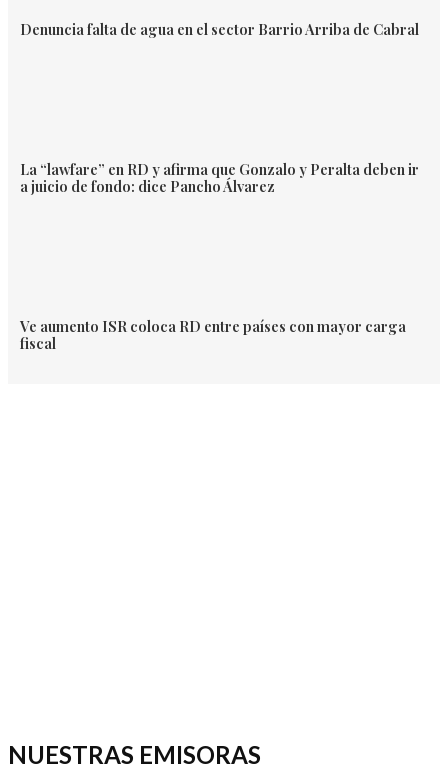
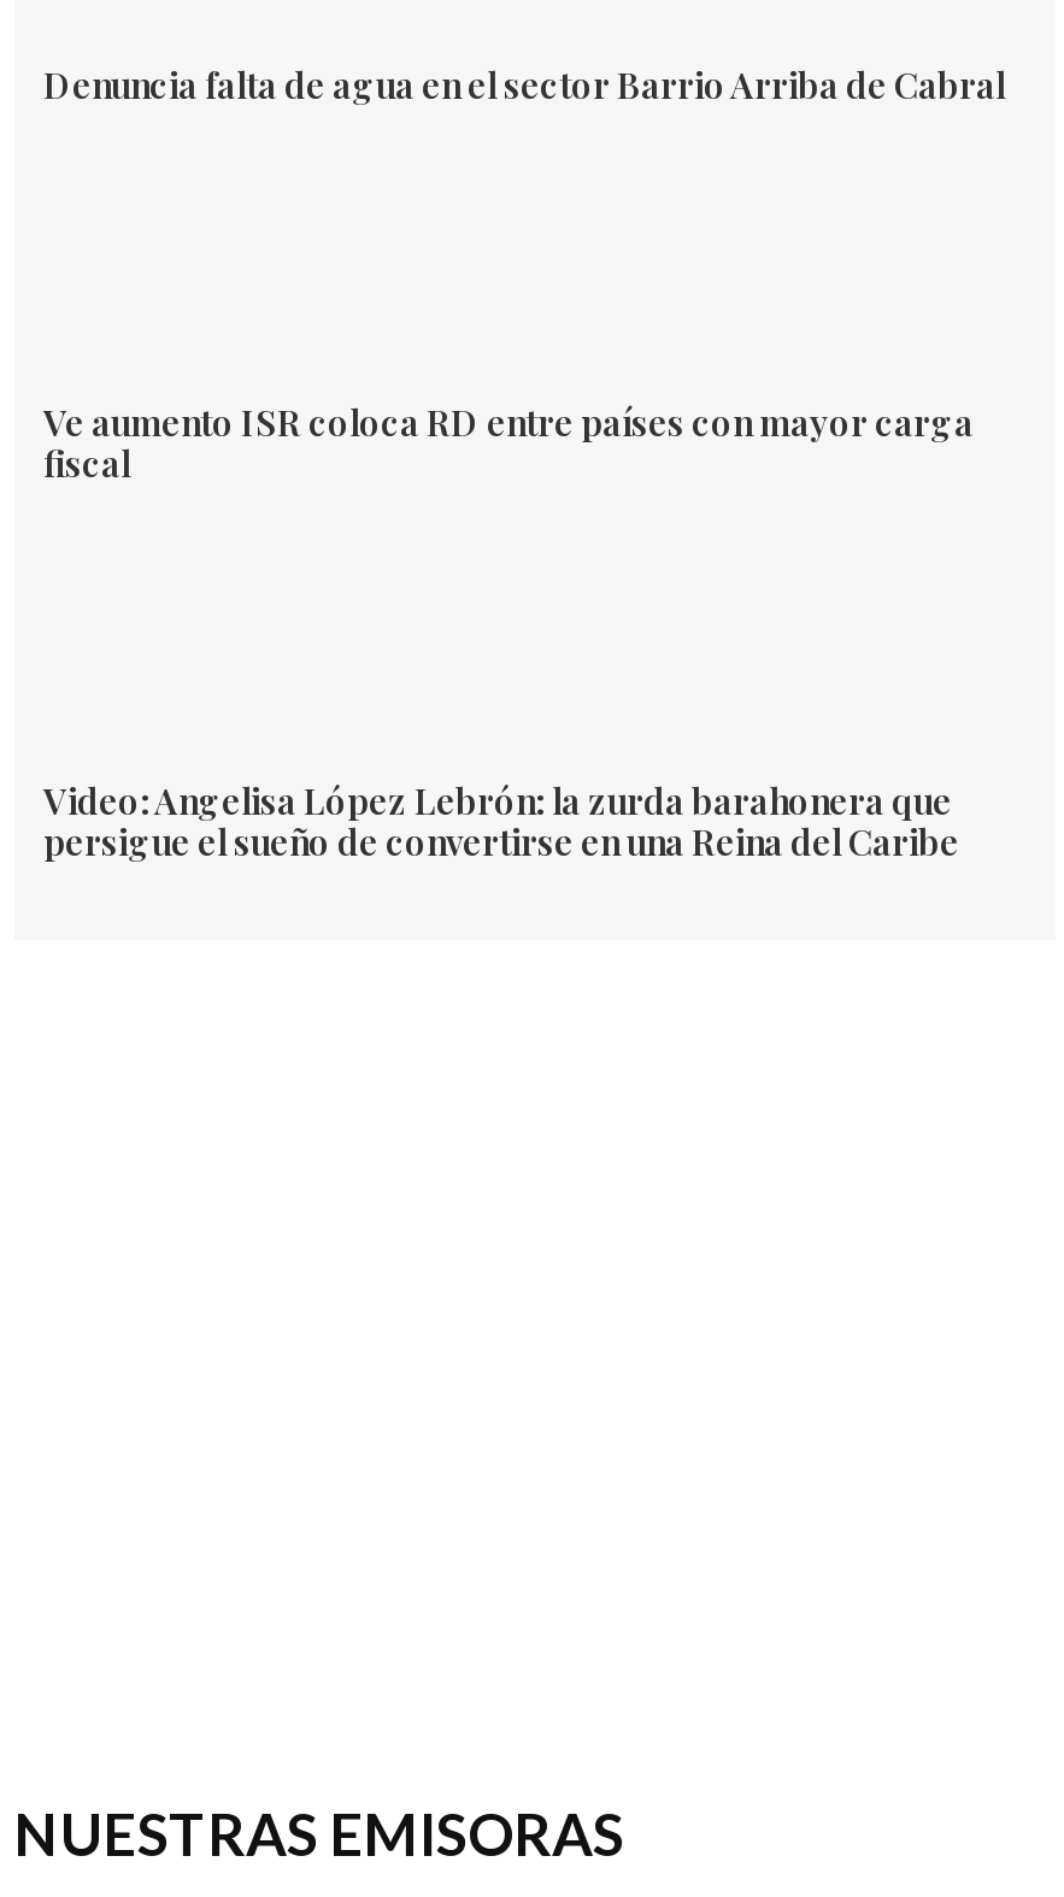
- La “lawfare” en RD y afirma que Gonzalo y Peralta deben ir
- a juicio de fondo: dice Pancho Álvarez

moved up: Ve aumento ISR coloca RD entre países con mayor carga | fiscal

+ Video: Angelisa López Lebrón: la zurda barahonera que
+ persigue el sueño de convertirse en una Reina del Caribe
